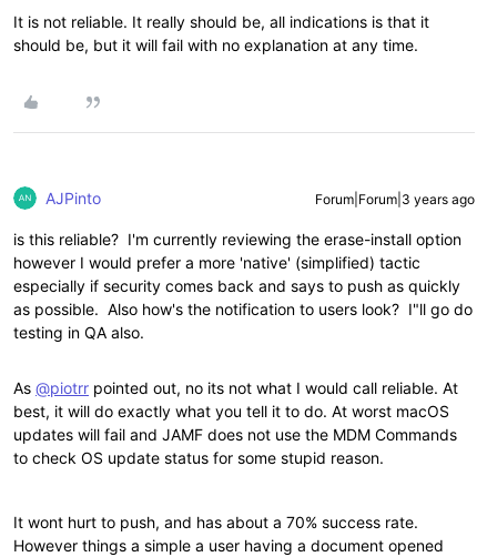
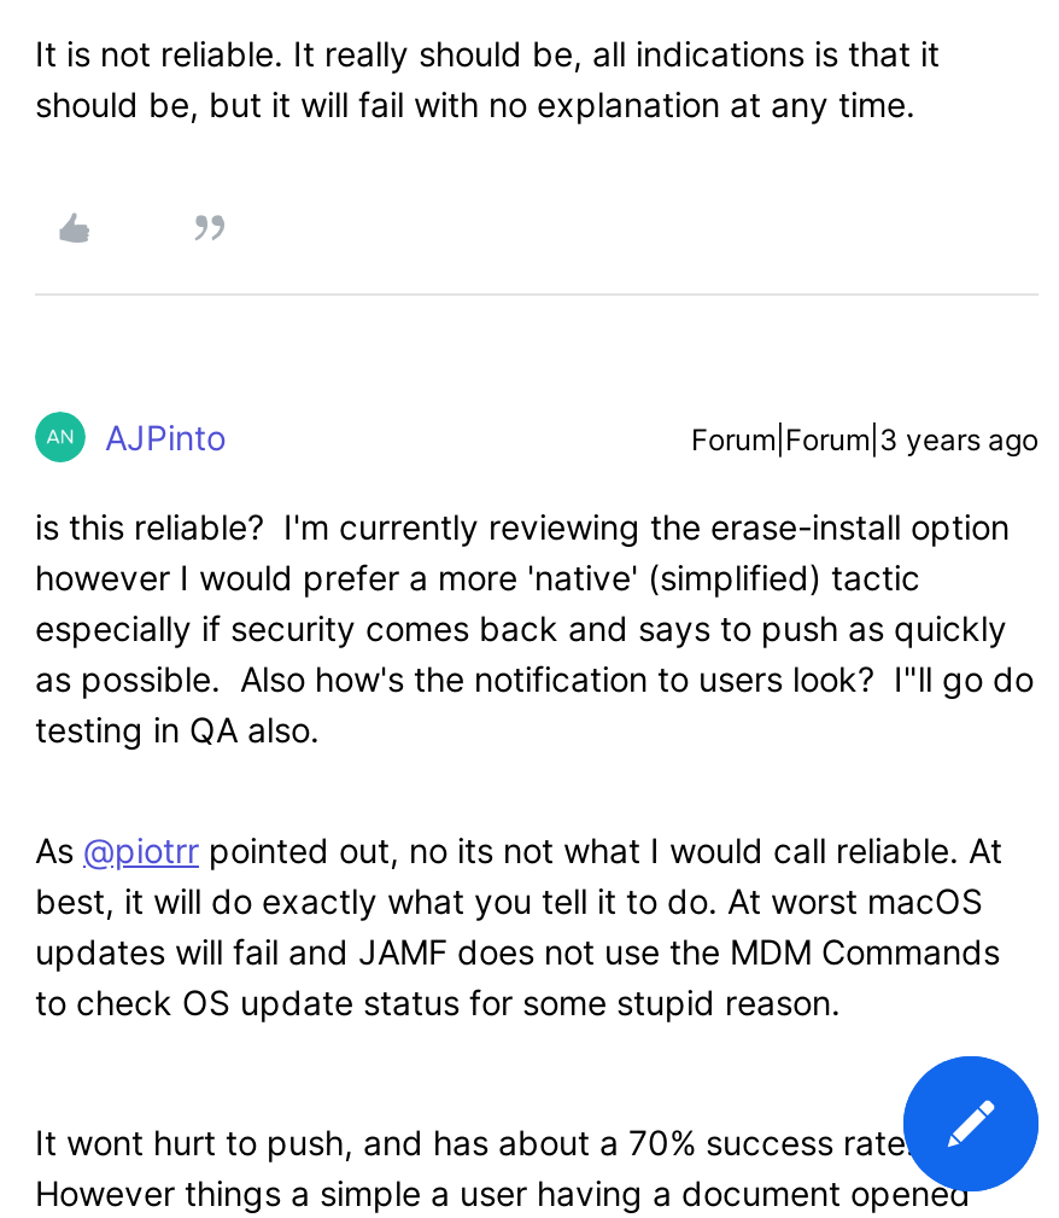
+ [image]
